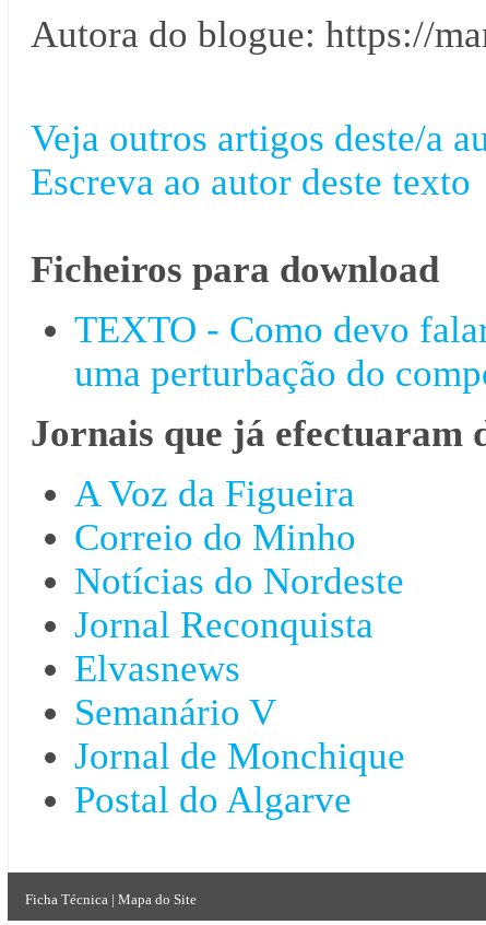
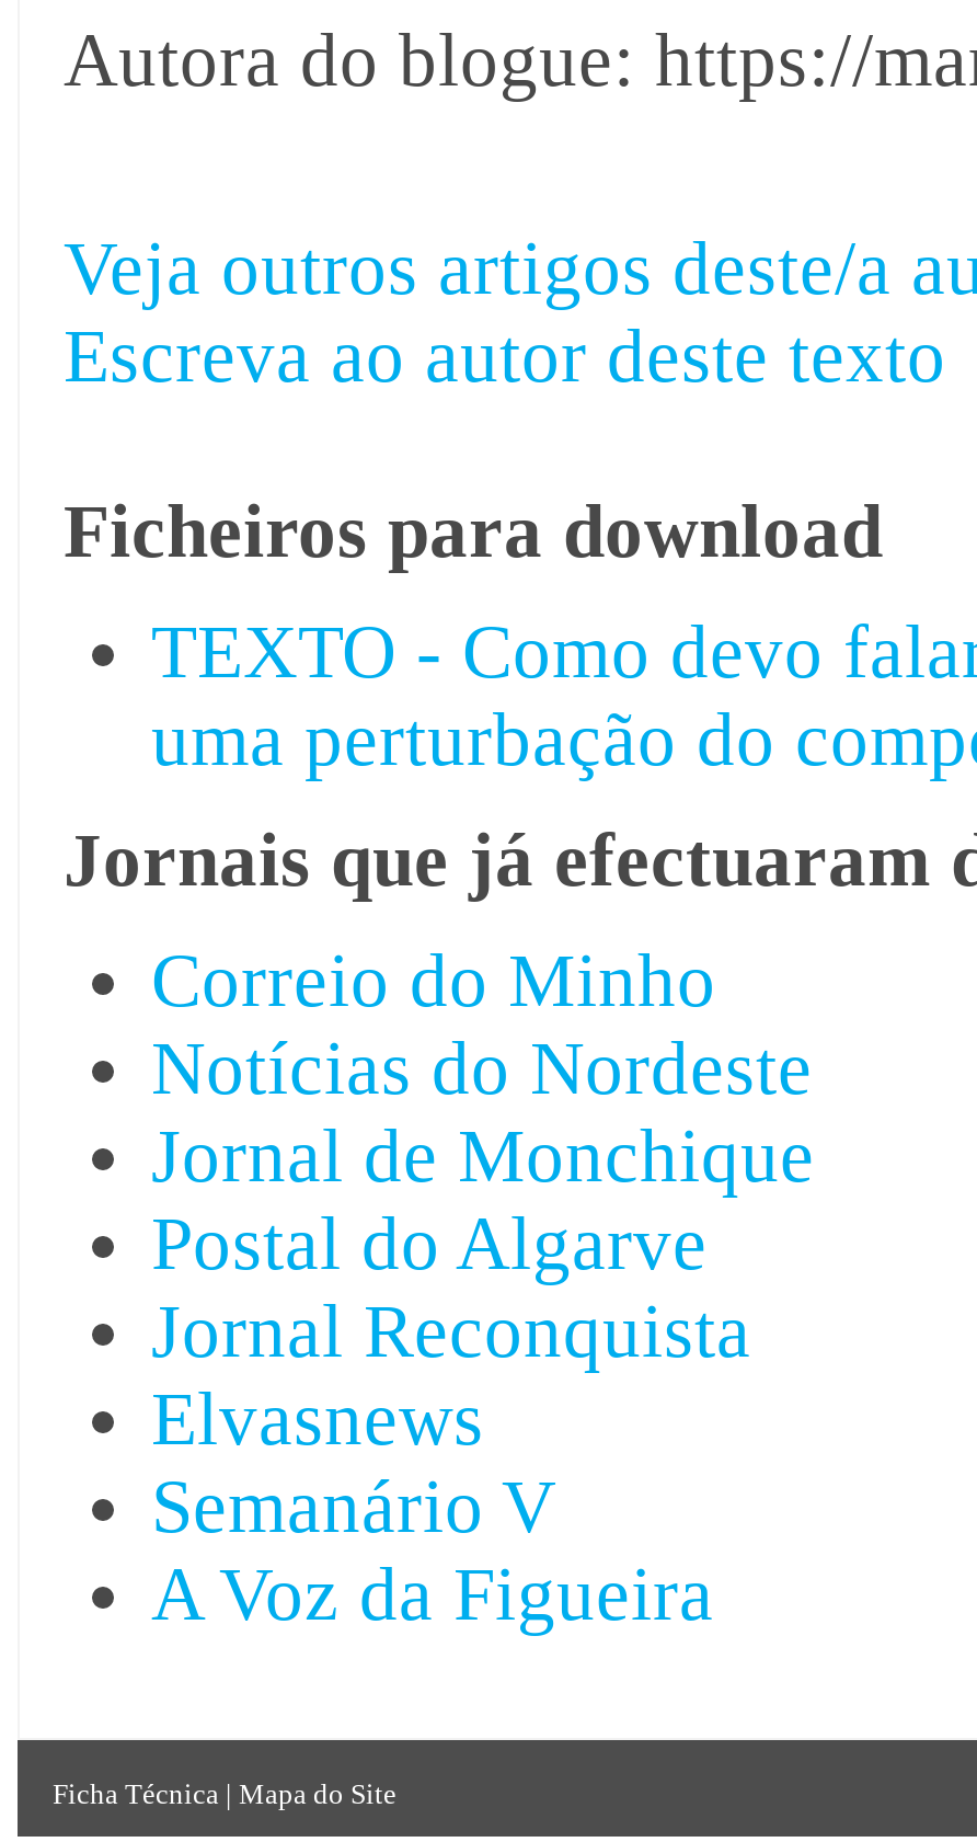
moved down: A Voz da Figueira

moved up: Correio do Minho | Notícias do Nordeste

moved down: Jornal Reconquista | Elvasnews | Semanário V

moved up: Jornal de Monchique | Postal do Algarve
